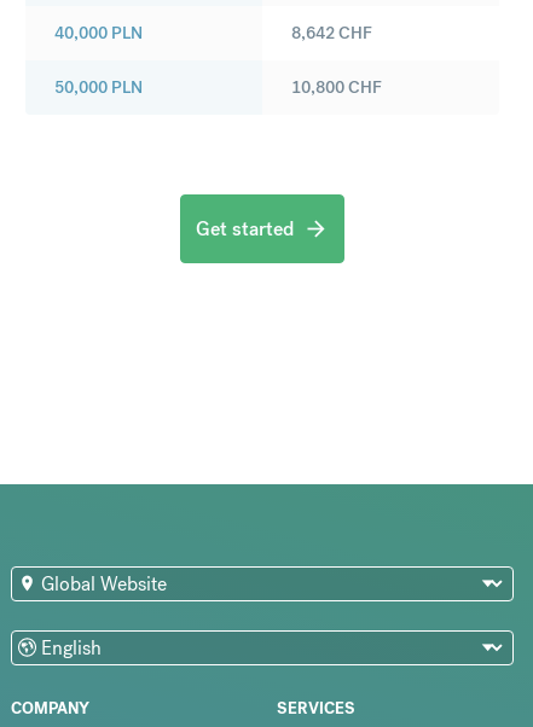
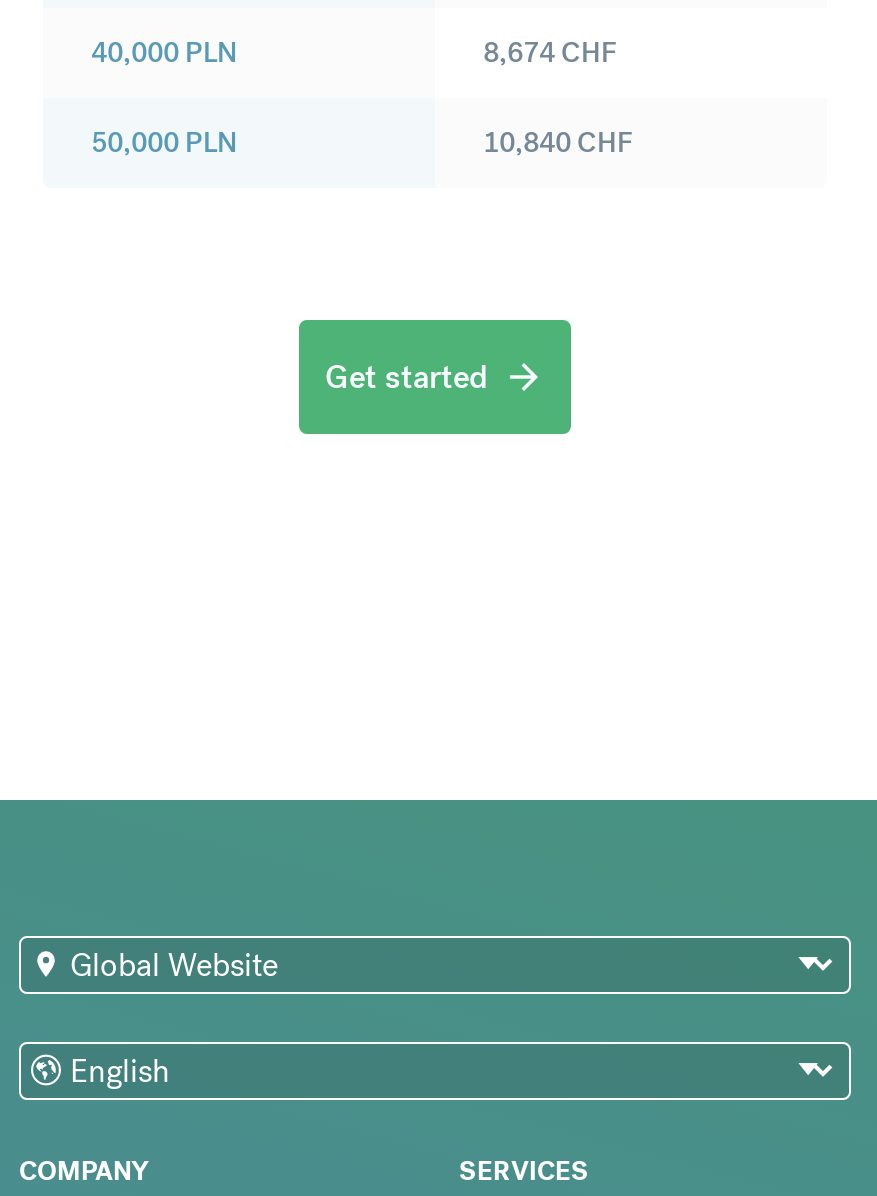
- 8,642 CHF
+ 8,674 CHF

- 10,800 CHF
+ 10,840 CHF
